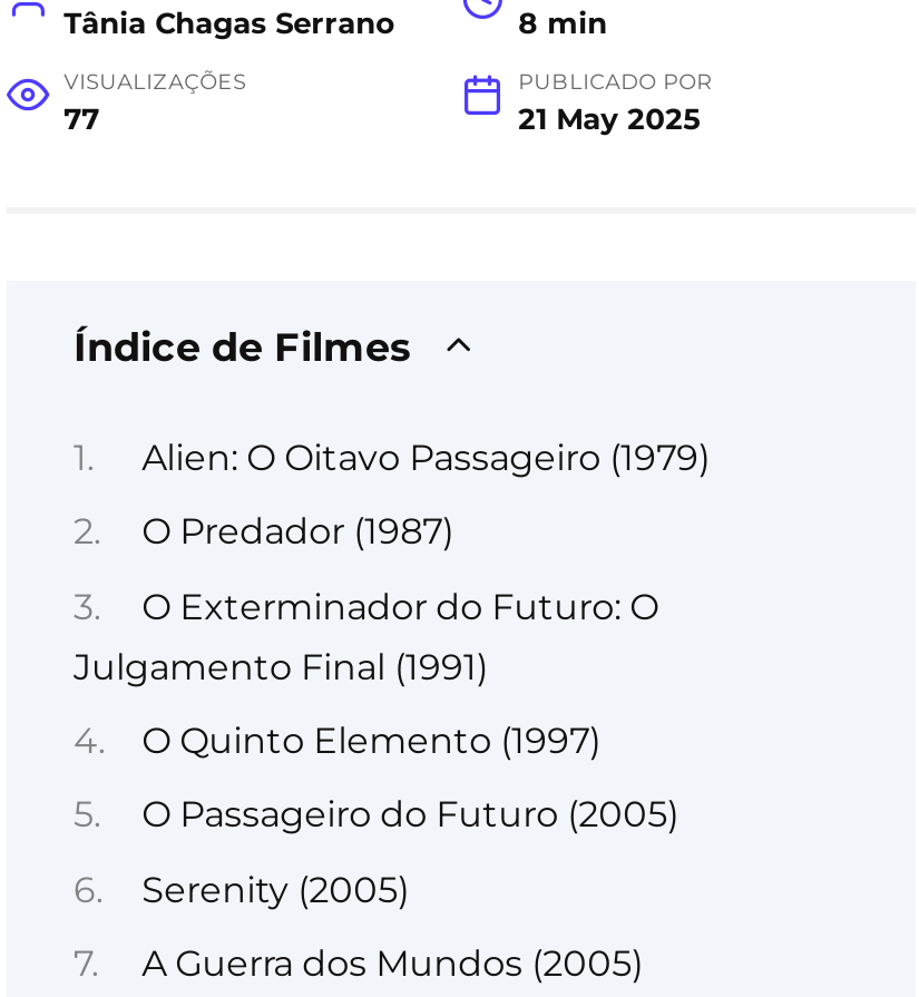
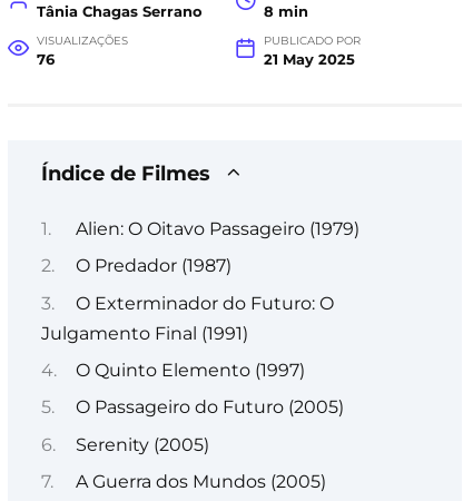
- 77
+ 76
